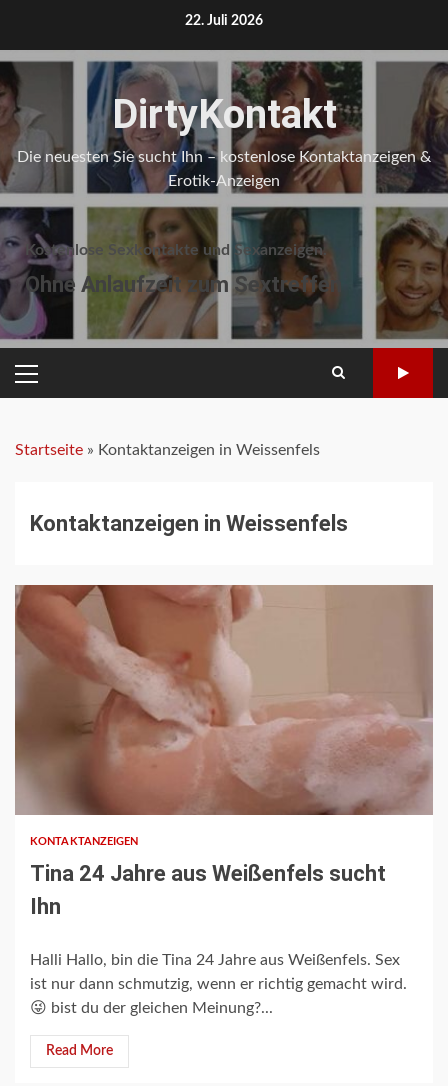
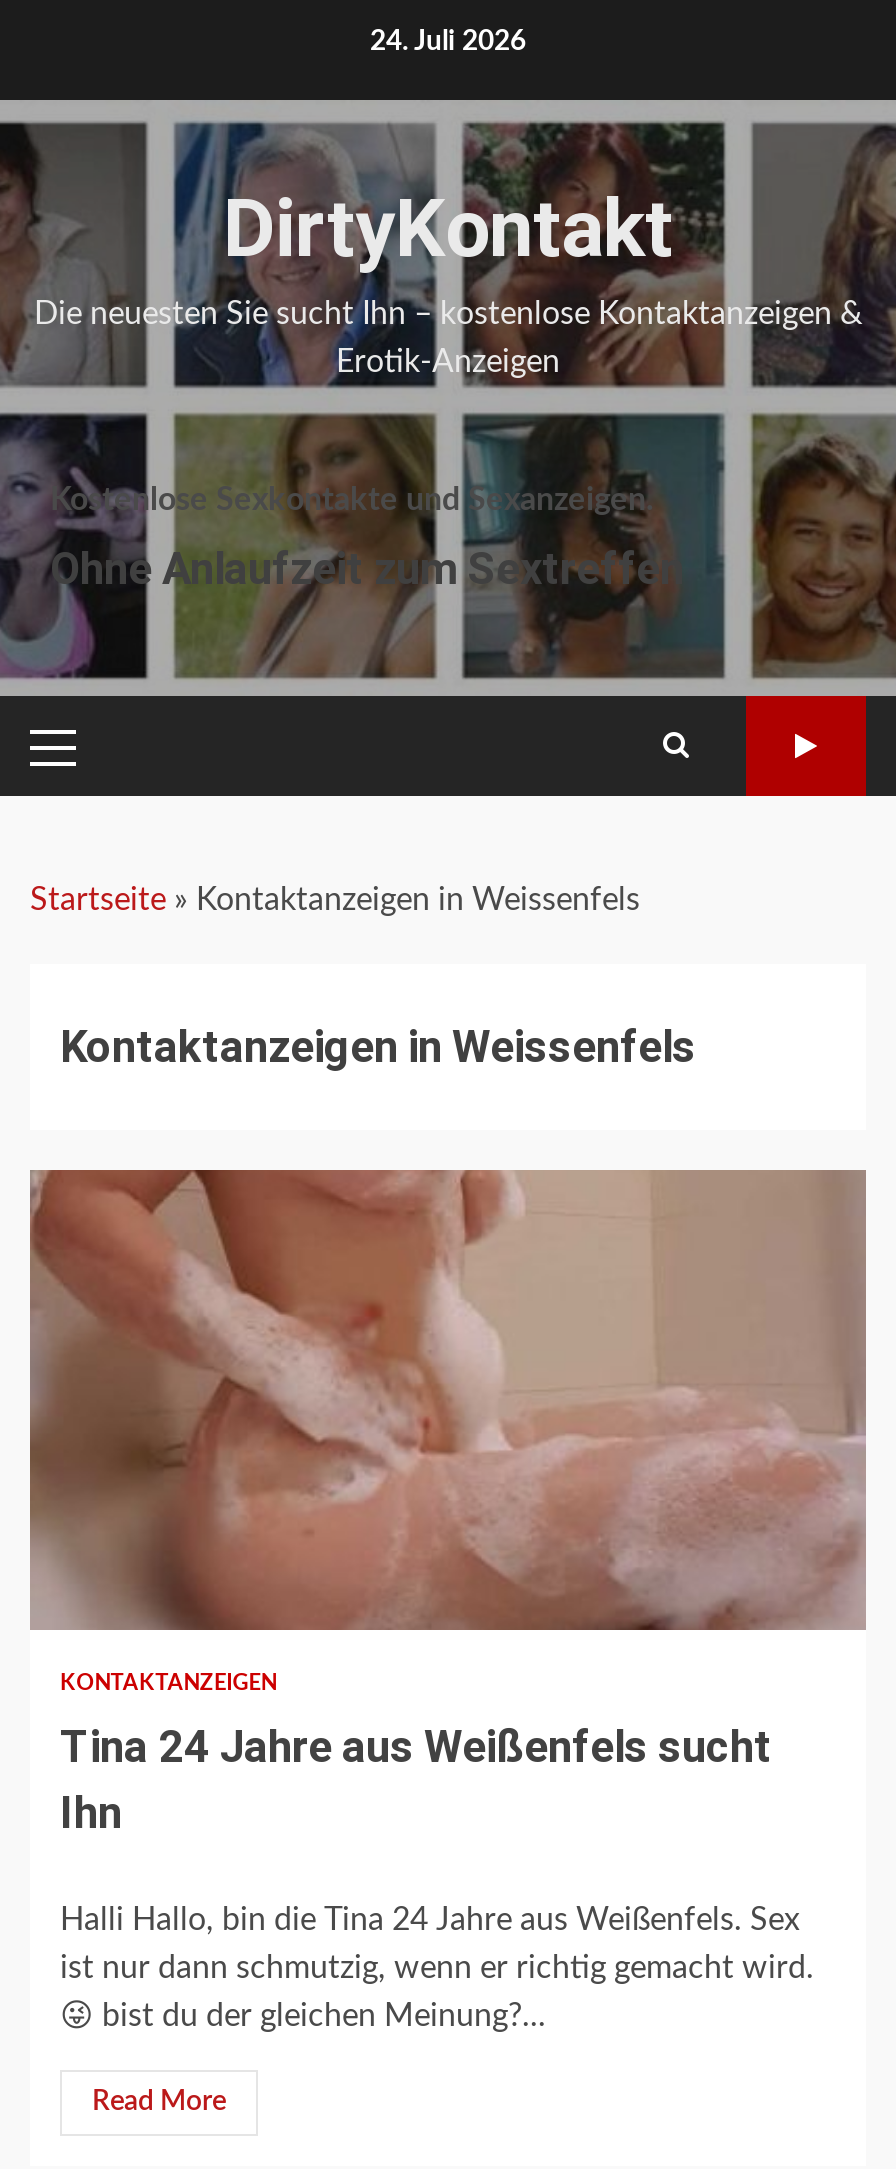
- 22. Juli 2026
+ 24. Juli 2026
